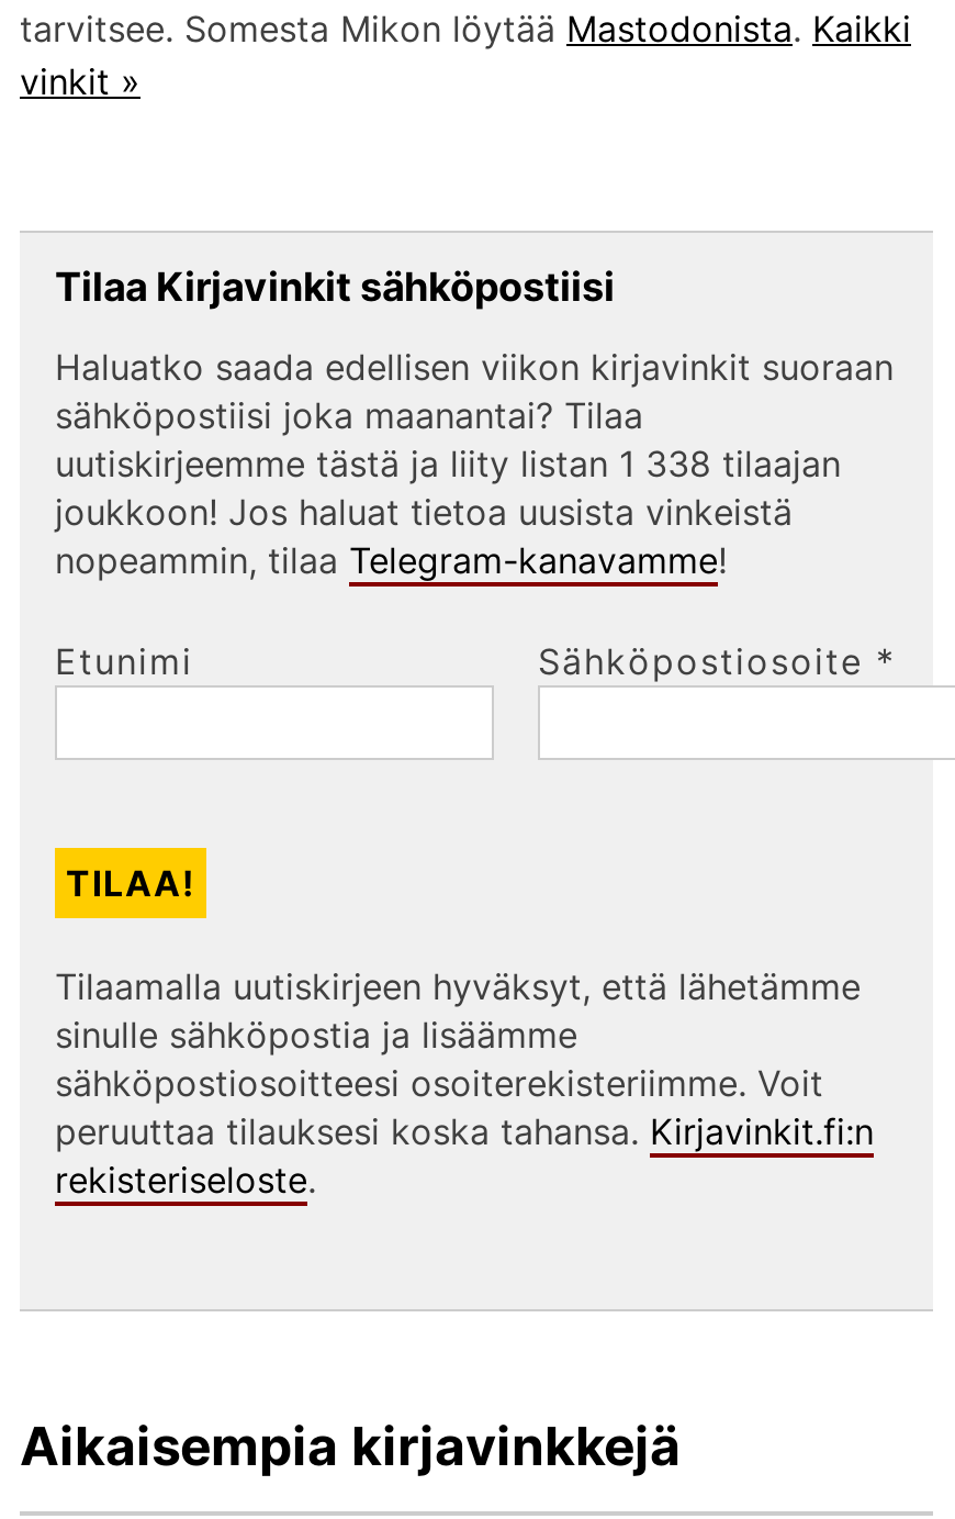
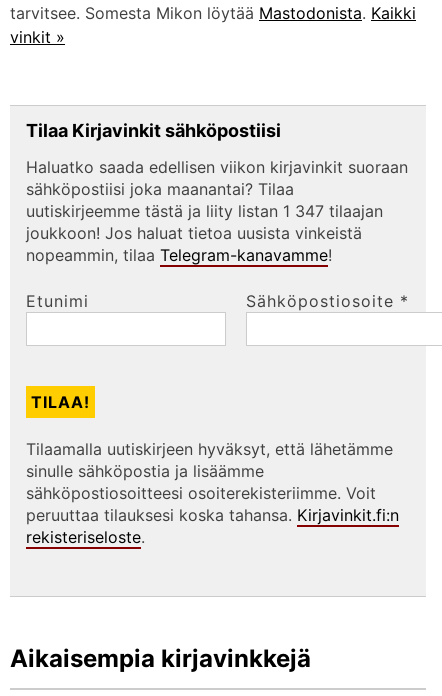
- uutiskirjeemme tästä ja liity listan 1 338 tilaajan
+ uutiskirjeemme tästä ja liity listan 1 347 tilaajan
